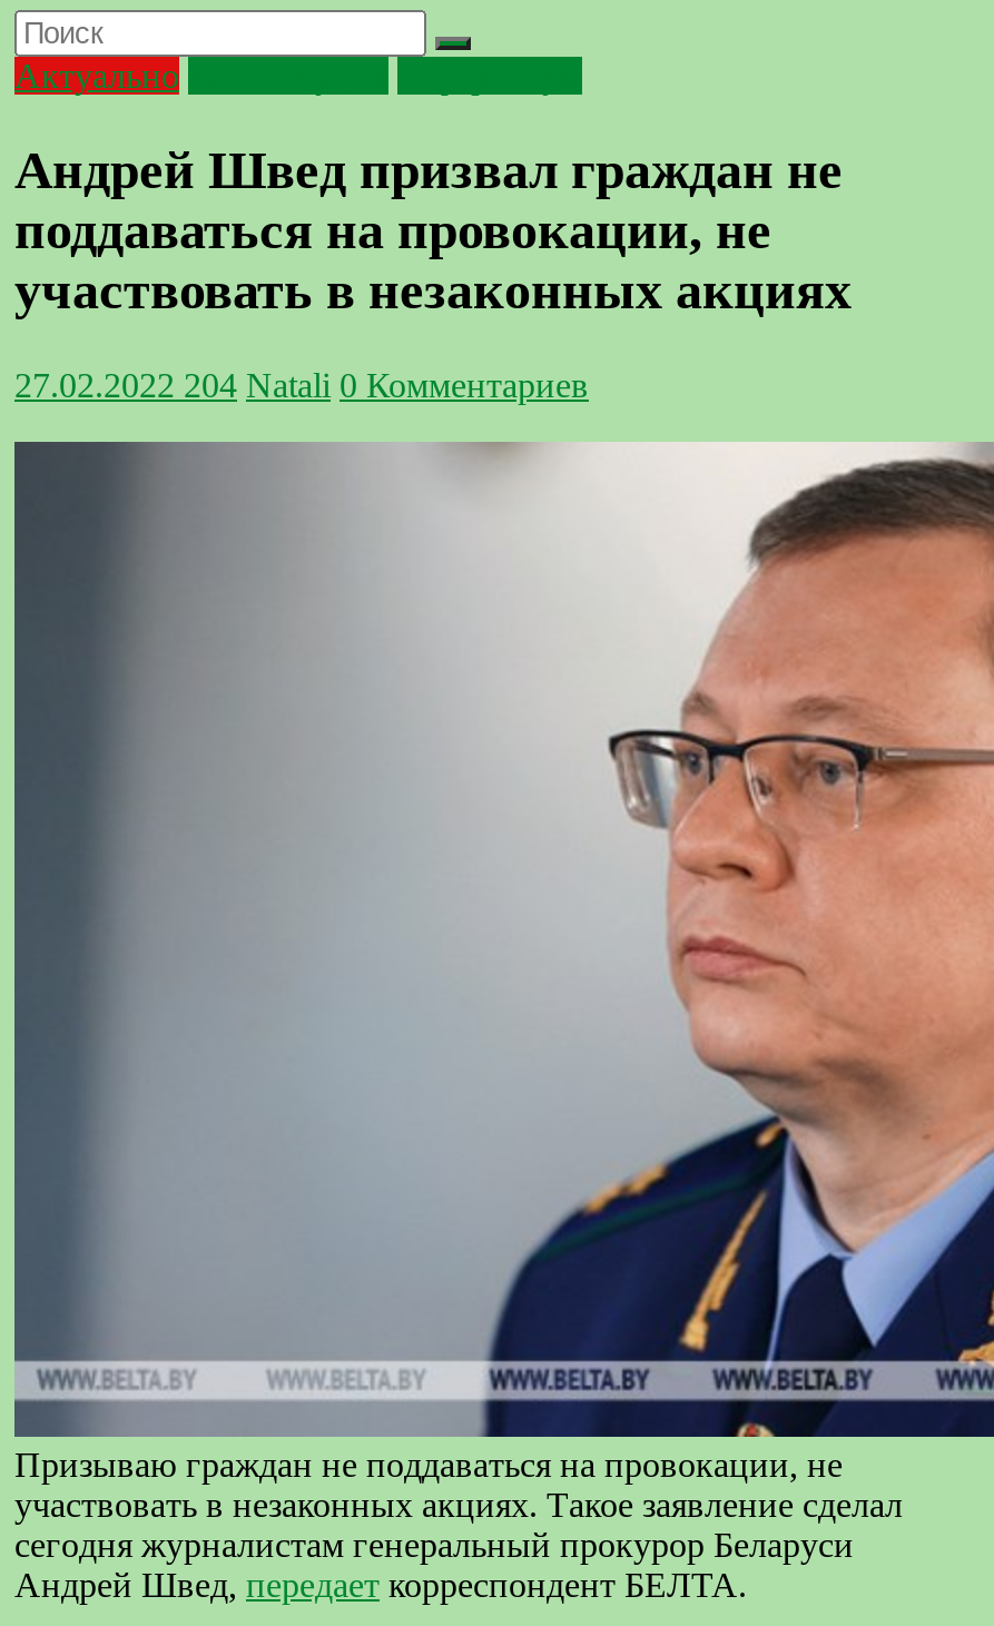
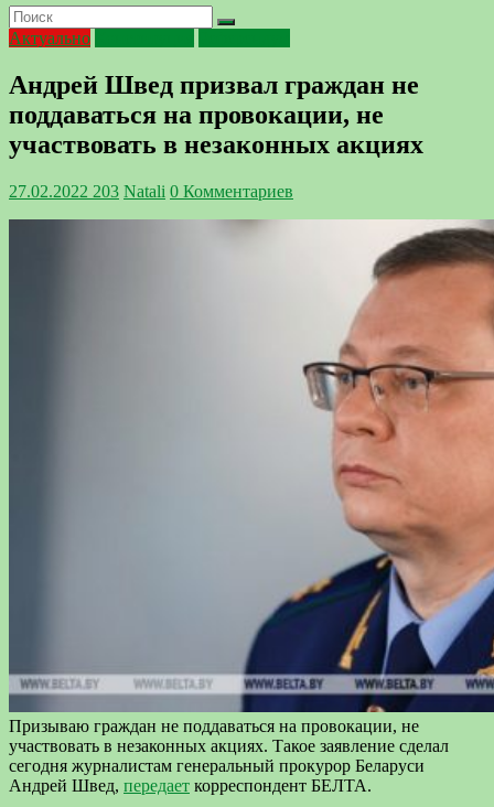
- 27.02.2022 204 Natali 0 Комментариев
+ 27.02.2022 203 Natali 0 Комментариев
